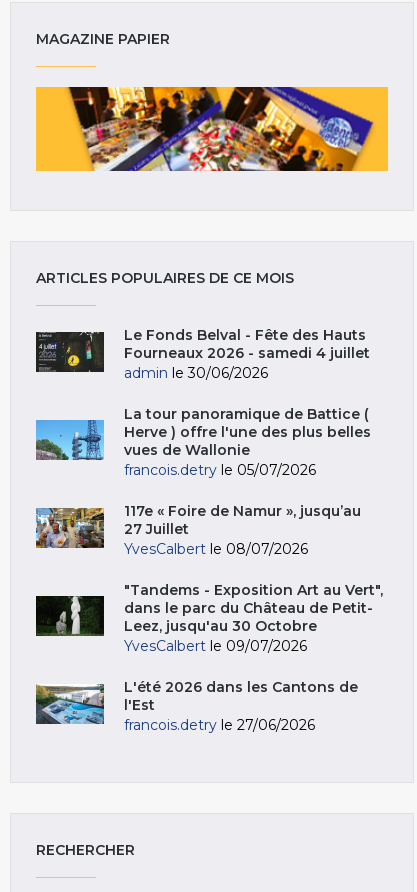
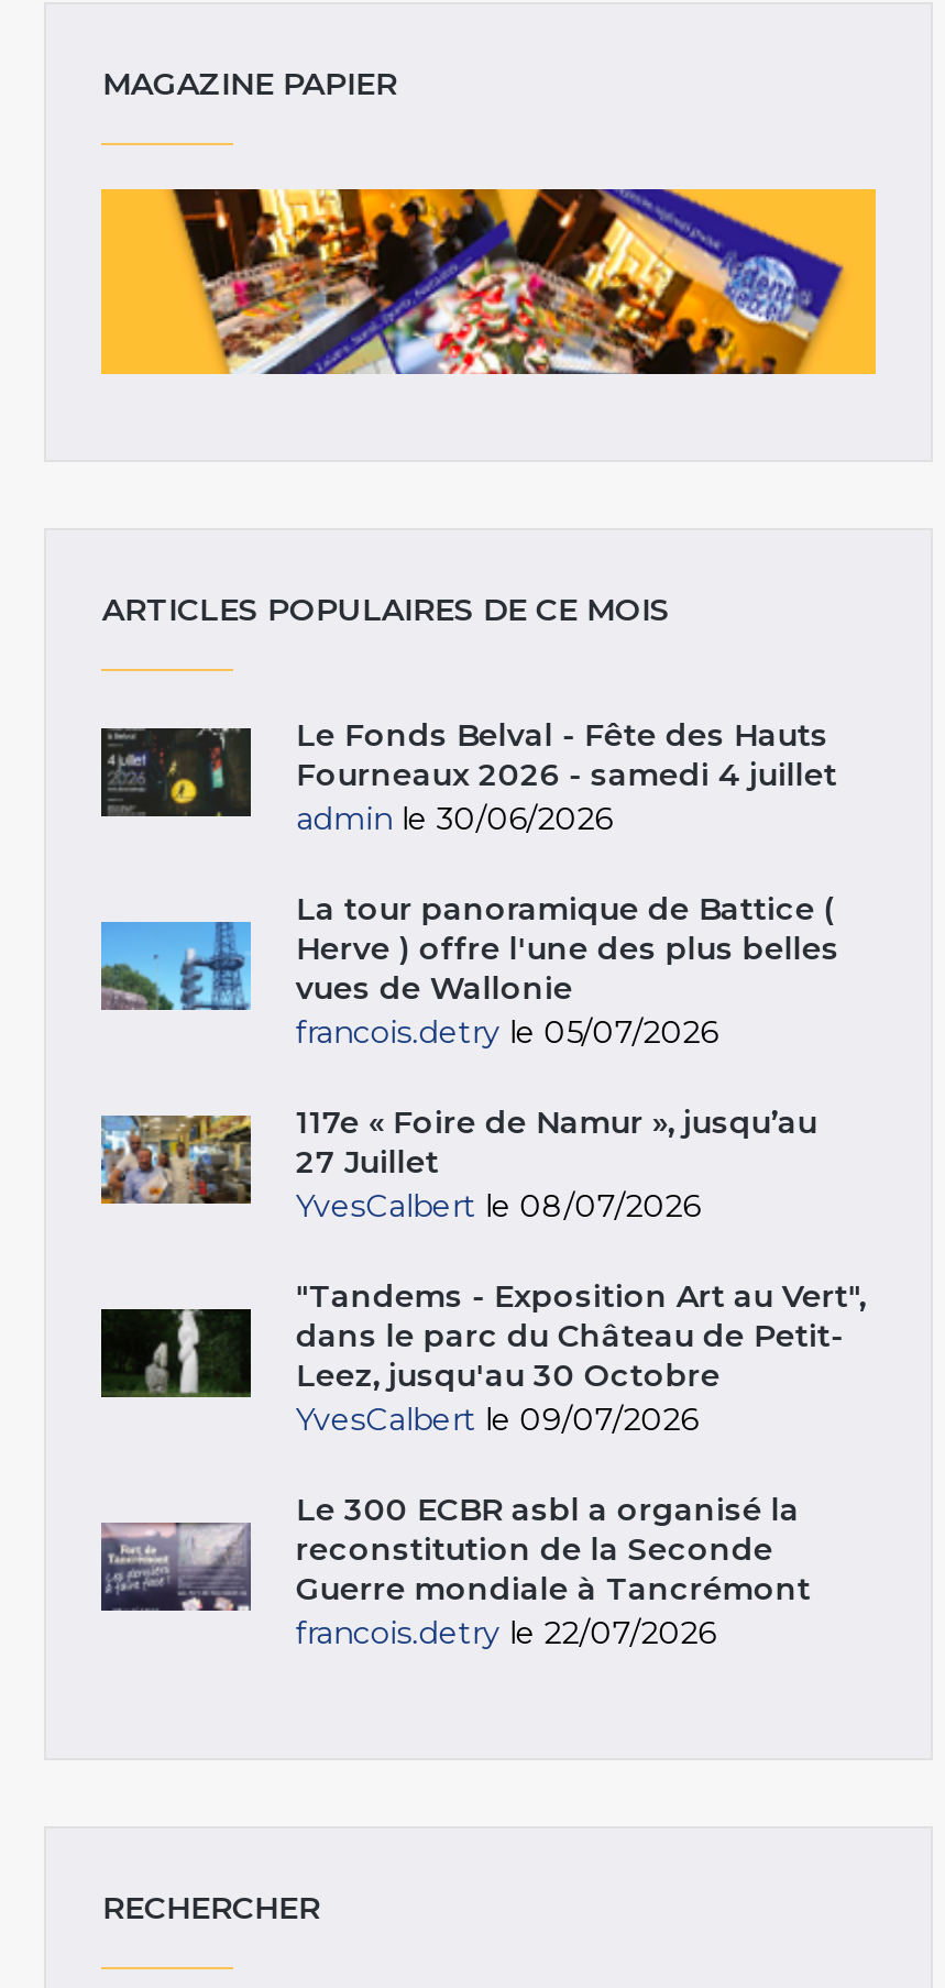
- [image]
- L'été 2026 dans les Cantons de
- l'Est
- francois.detry le 27/06/2026
+ [image]
+ Le 300 ECBR asbl a organisé la
+ reconstitution de la Seconde
+ Guerre mondiale à Tancrémont
+ francois.detry le 22/07/2026
